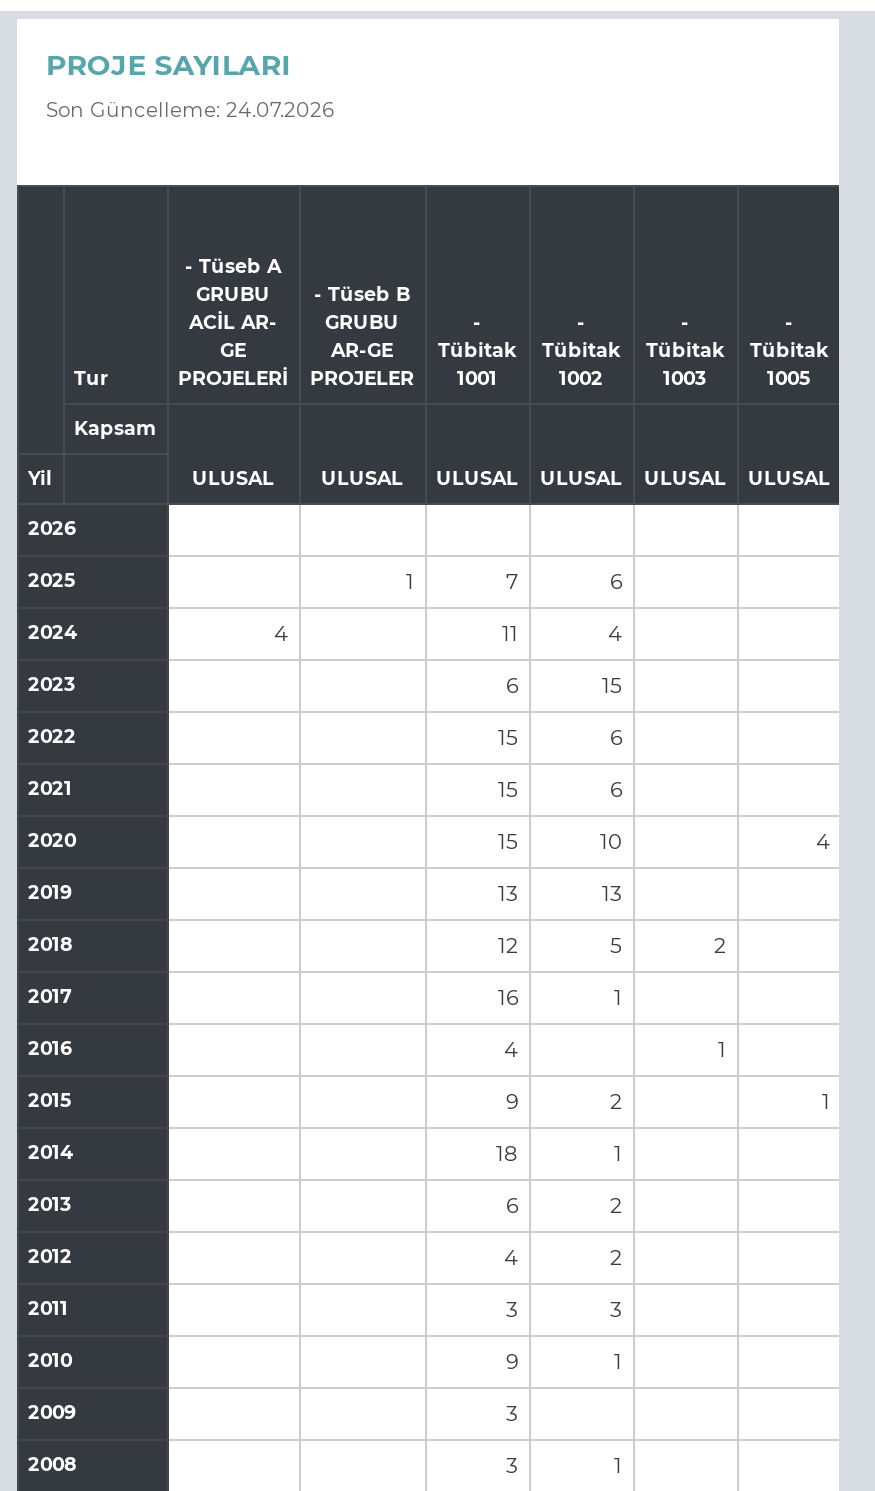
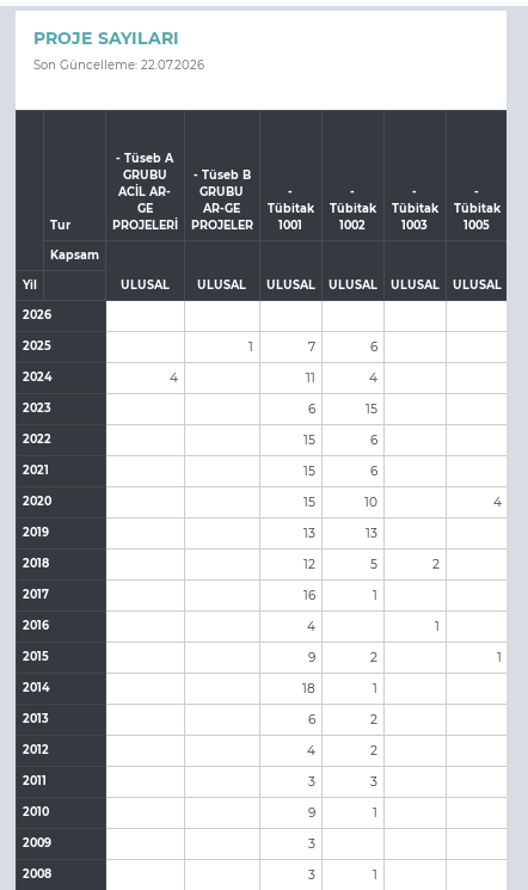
- Son Güncelleme: 24.07.2026
+ Son Güncelleme: 22.07.2026
